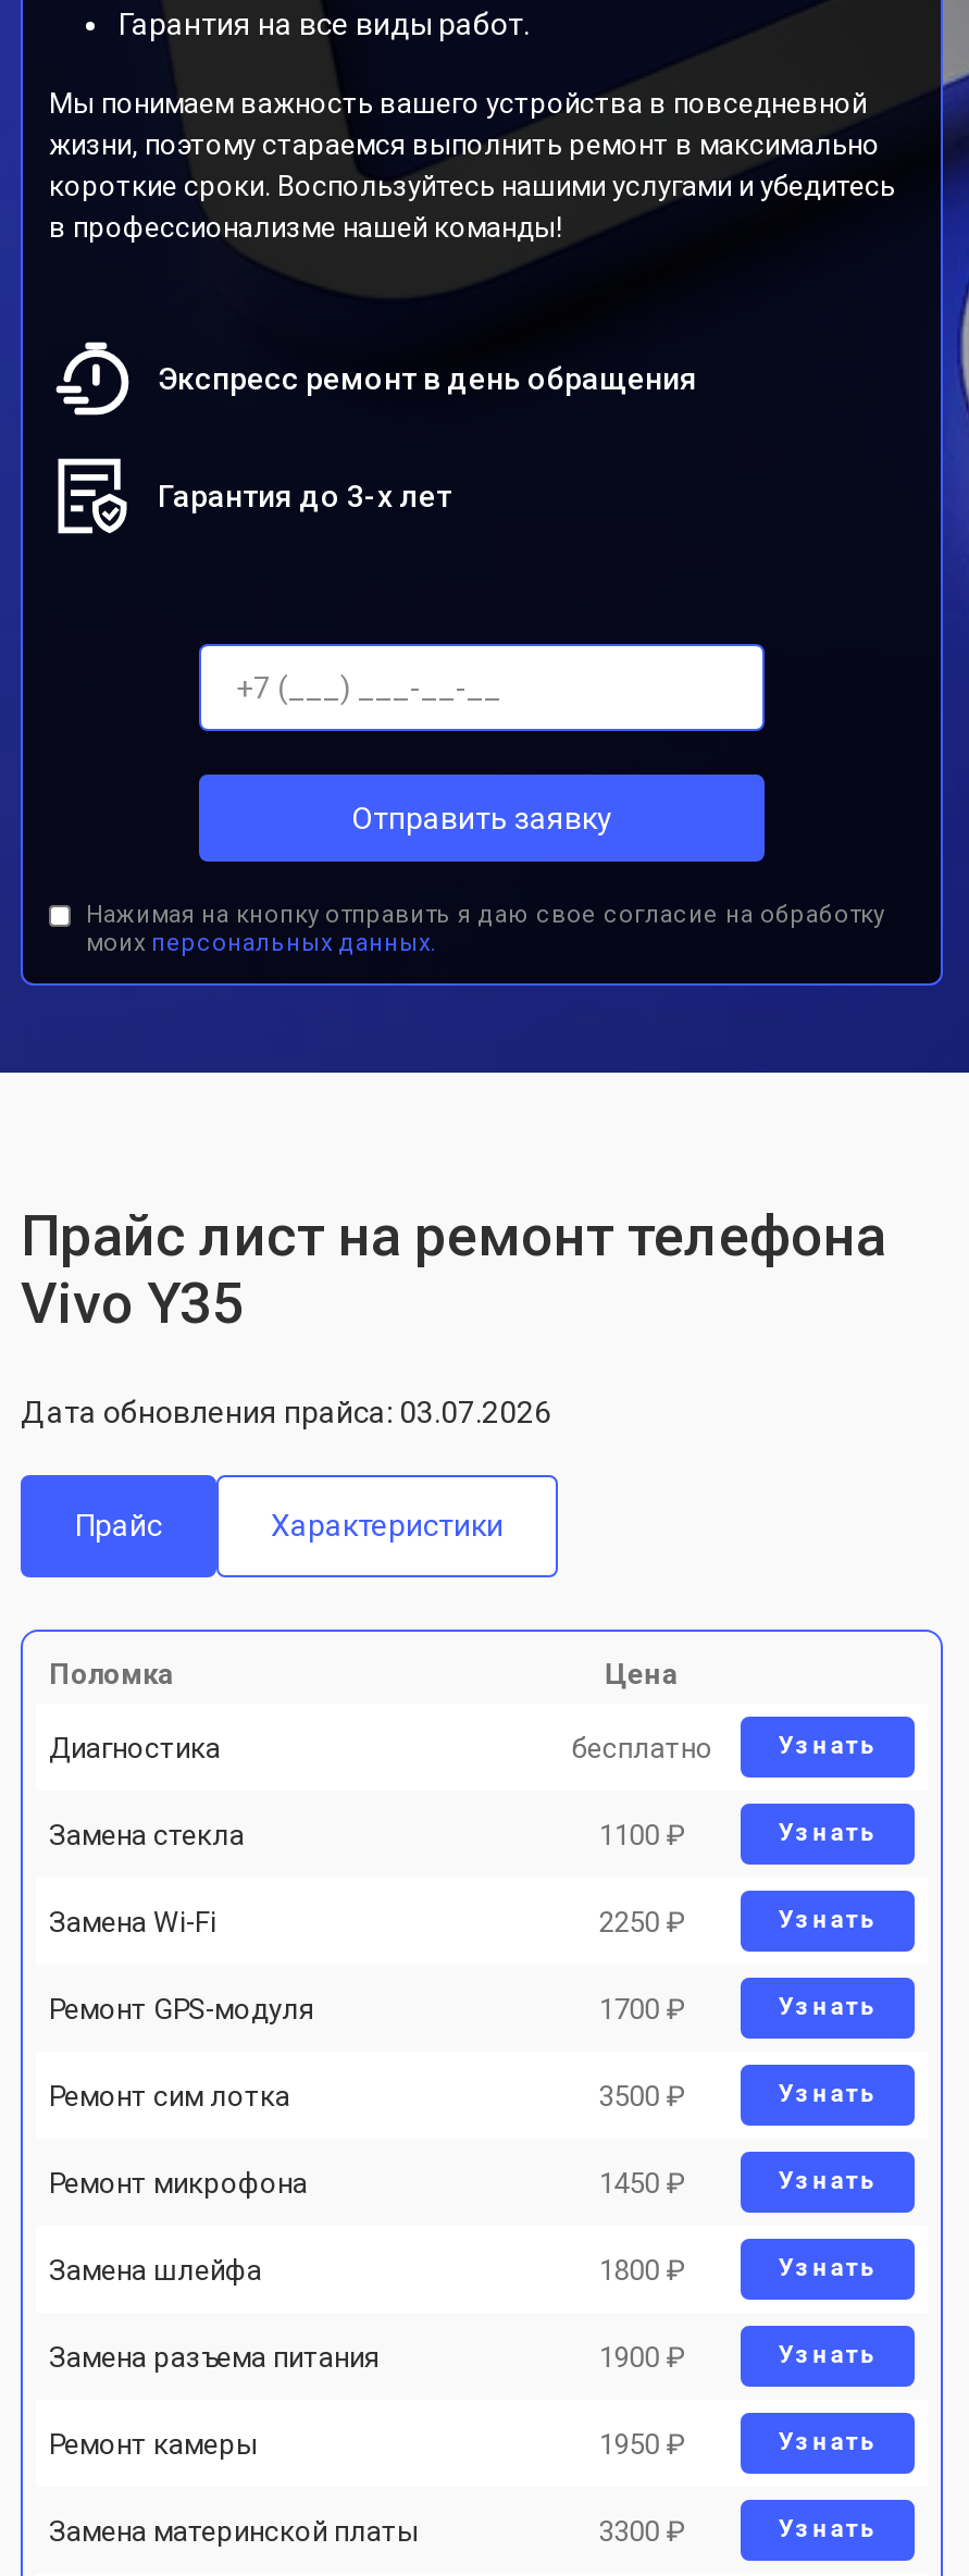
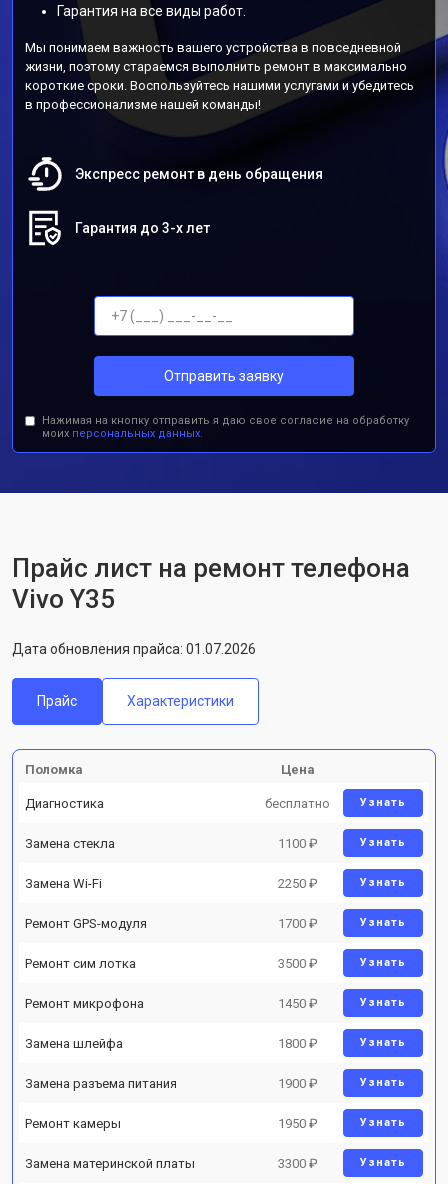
- Дата обновления прайса: 03.07.2026
+ Дата обновления прайса: 01.07.2026
